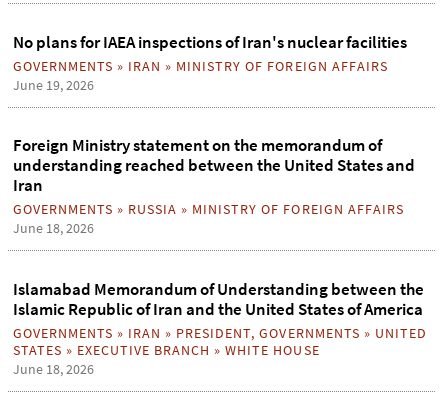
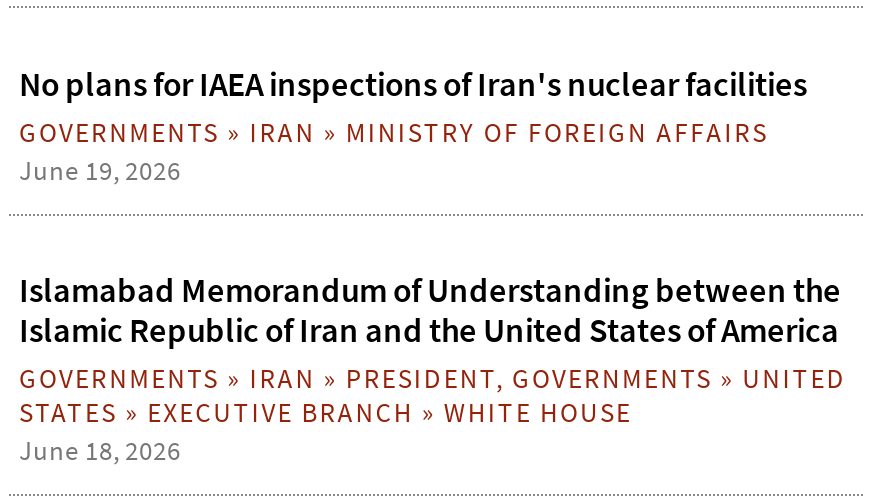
- Foreign Ministry statement on the memorandum of
- understanding reached between the United States and
- Iran
- GOVERNMENTS» RUSSIA» MINISTRY OF FOREIGN AFFAIRS
- June 18, 2026
